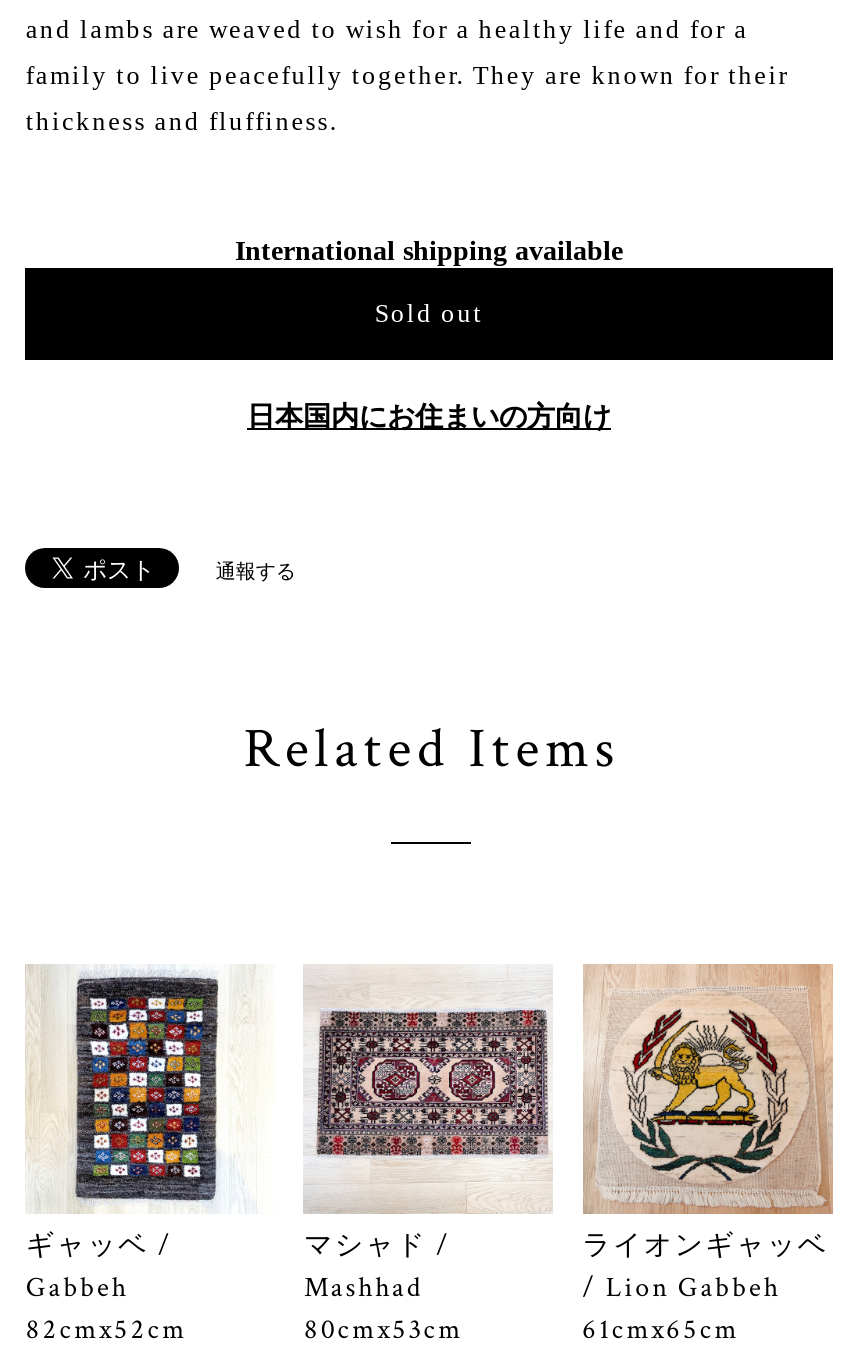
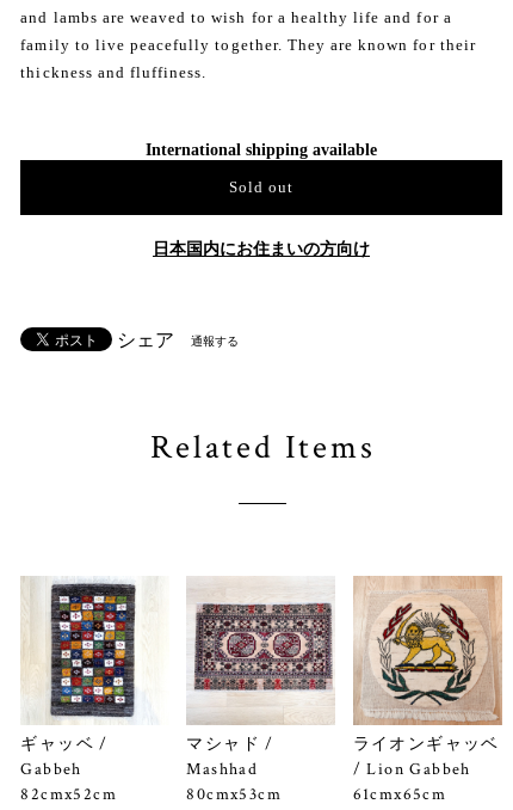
+ シェア
